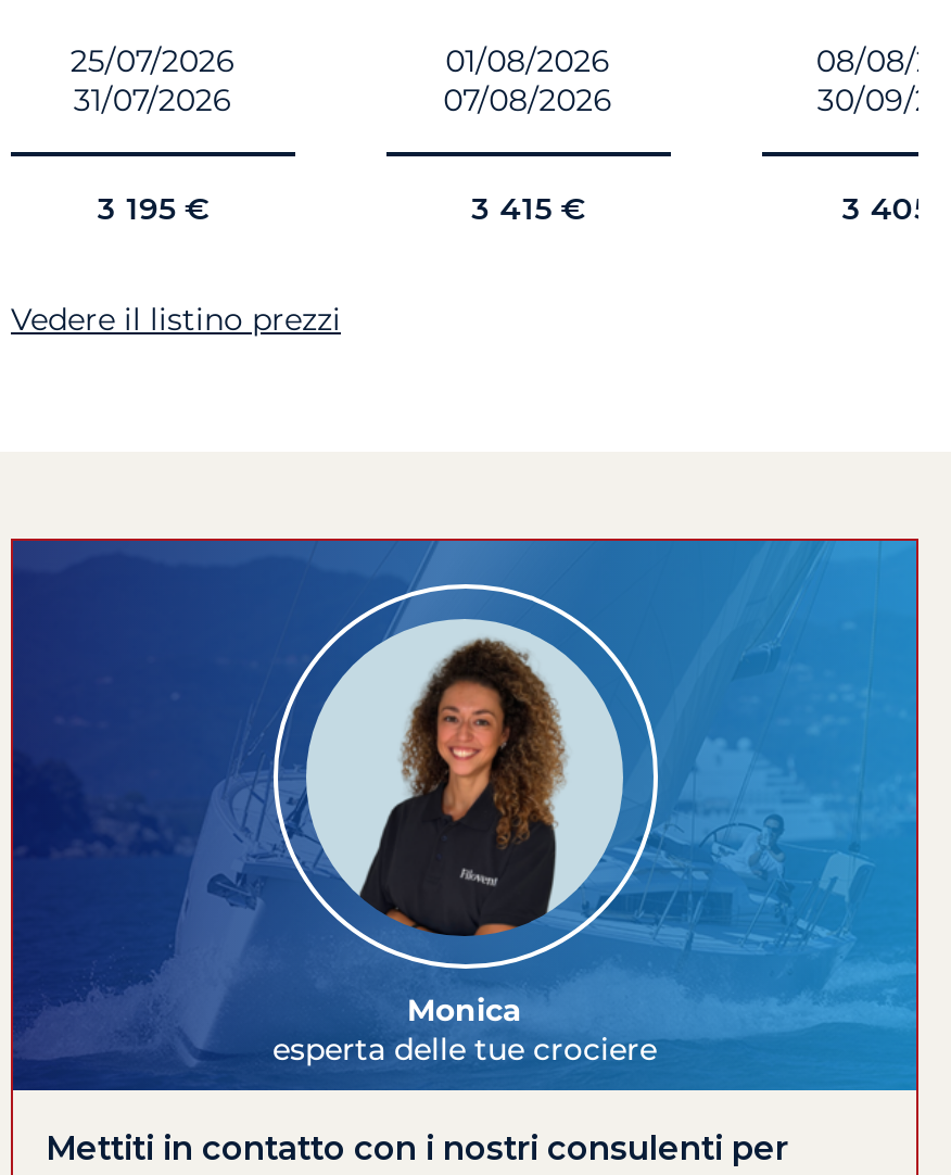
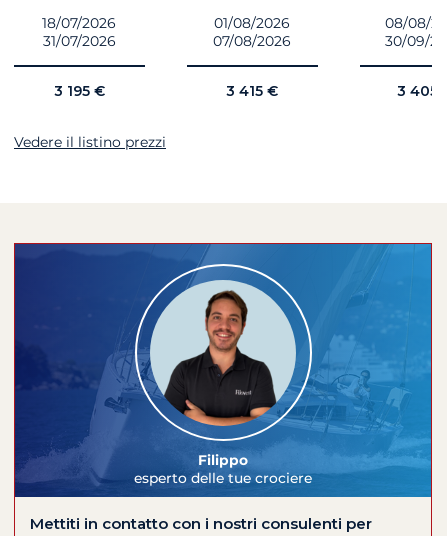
- 25/07/2026
+ 18/07/2026

- [image]
- Monica
- esperta delle tue crociere
+ [image]
+ Filippo
+ esperto delle tue crociere
